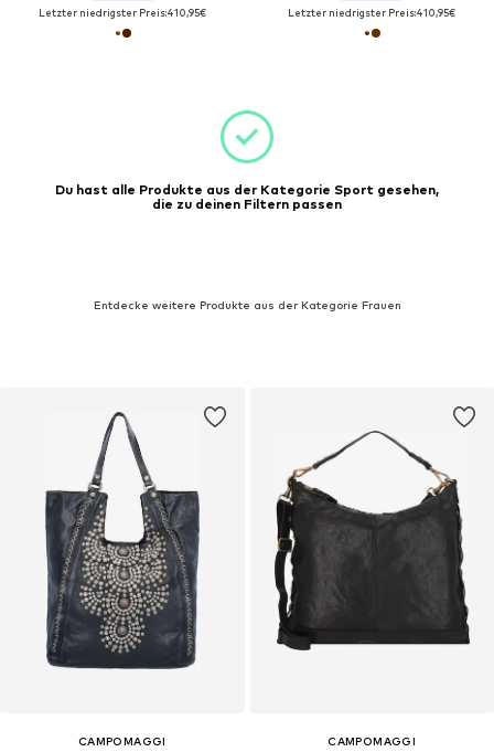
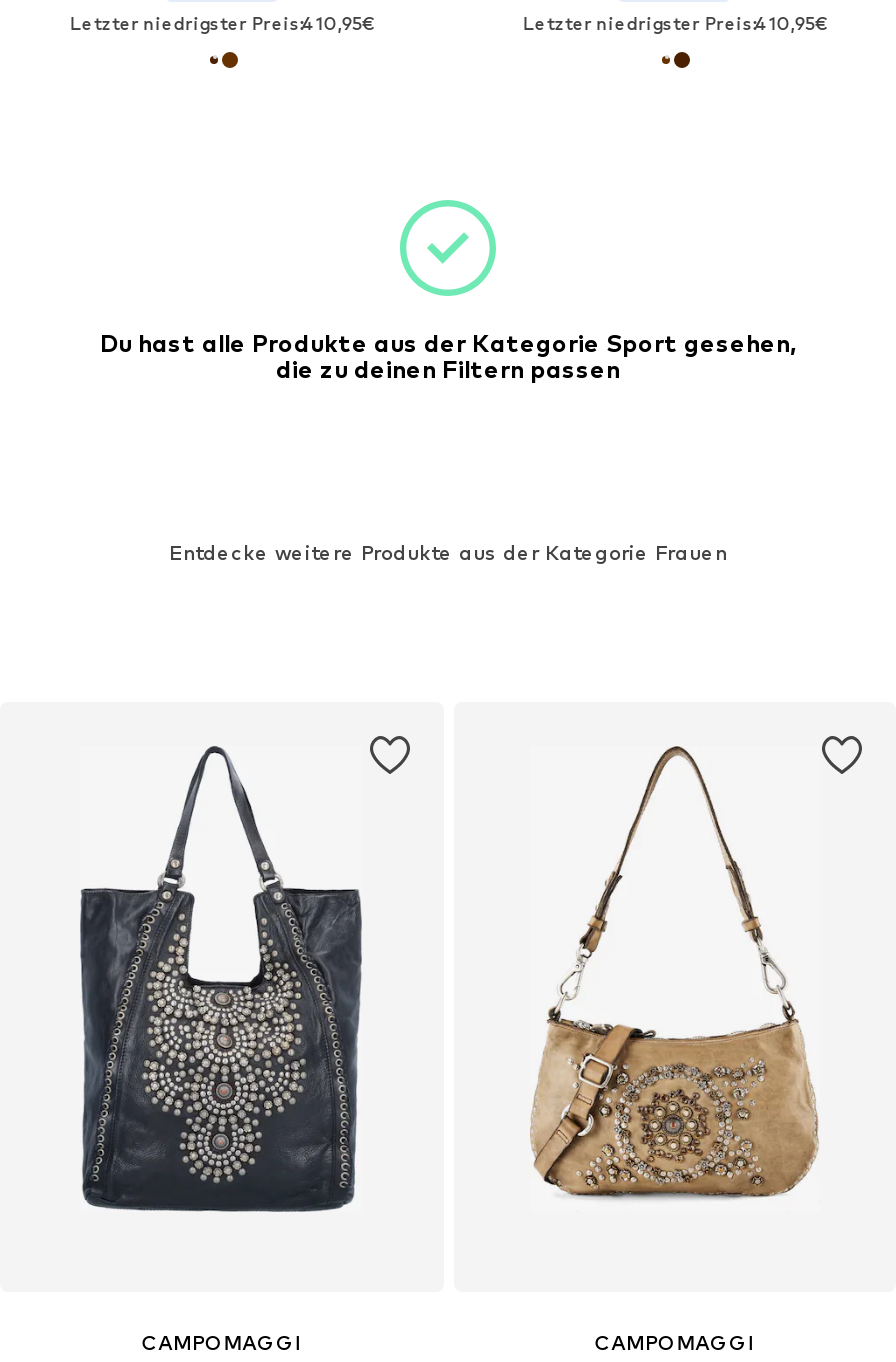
- [image]
+ [image]
